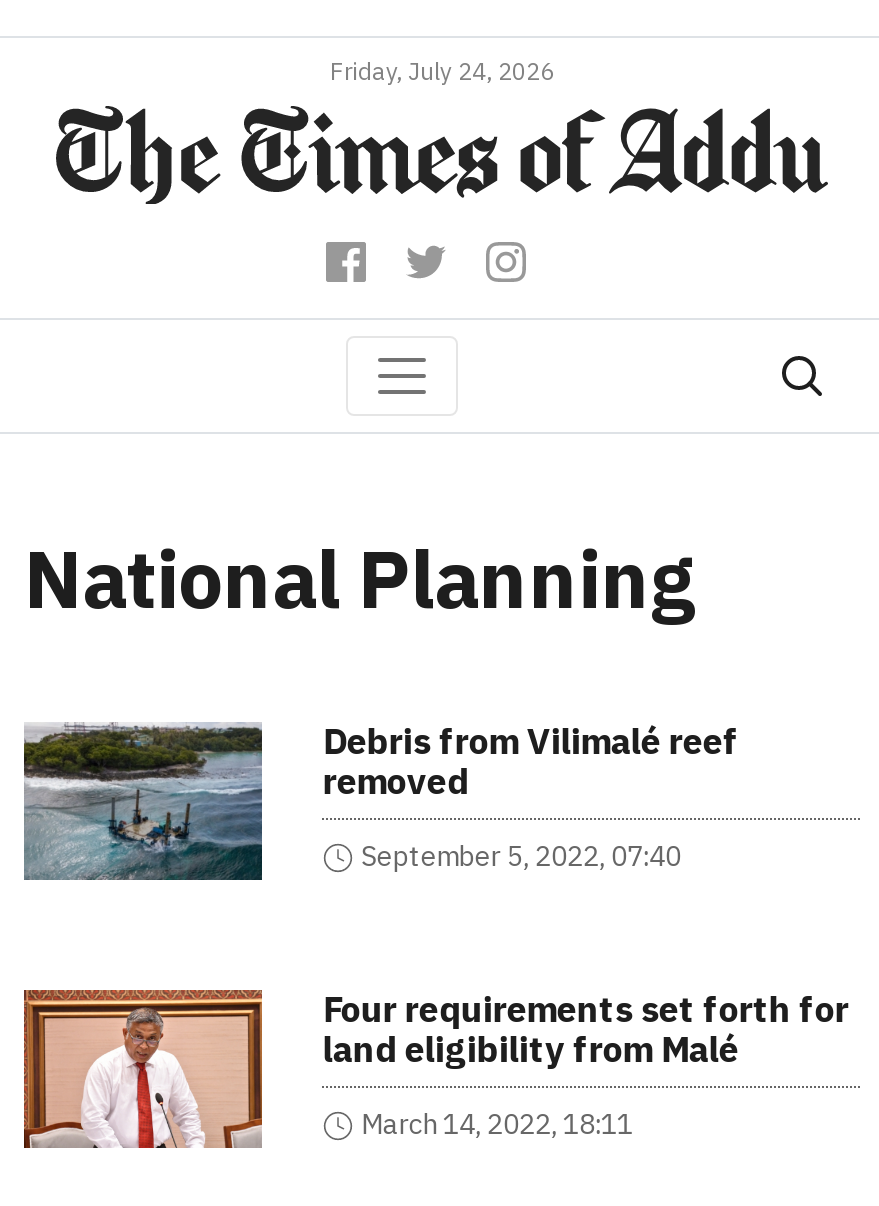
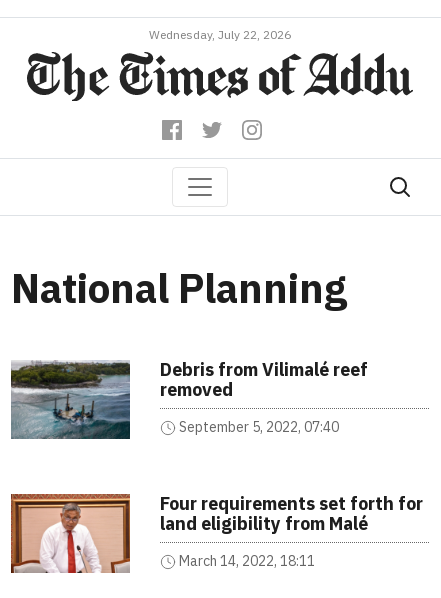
- Friday, July 24, 2026
+ Wednesday, July 22, 2026
